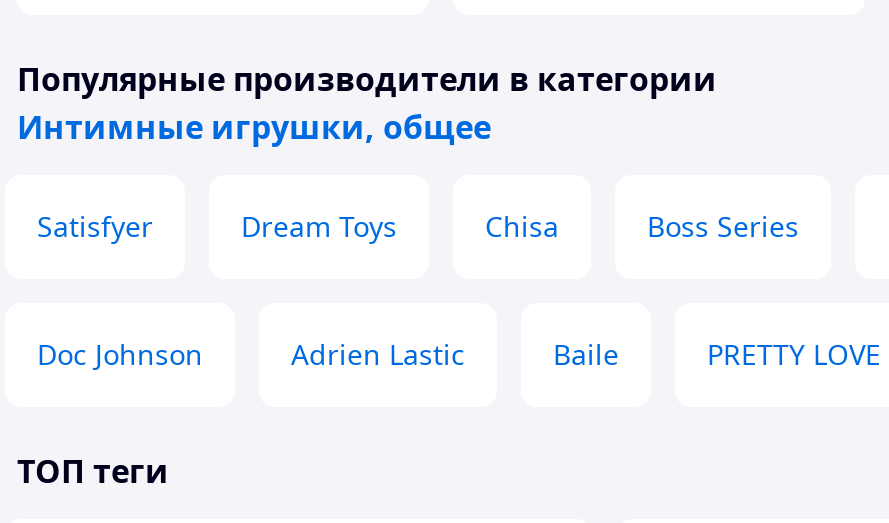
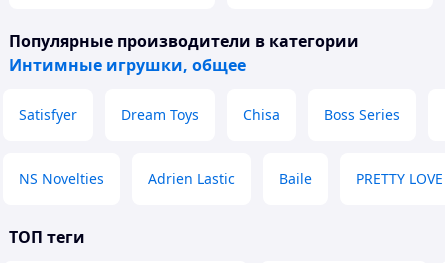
- Doc Johnson
+ NS Novelties
